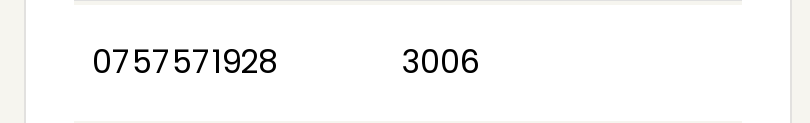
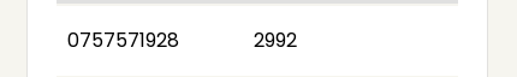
- 3006
+ 2992
